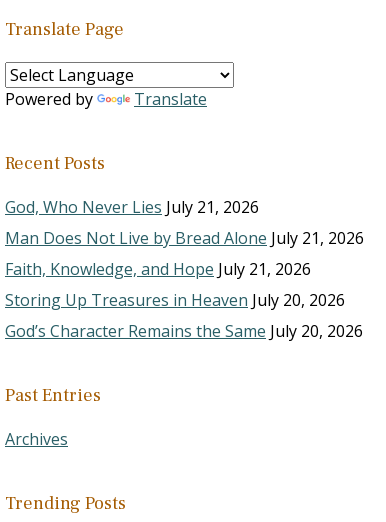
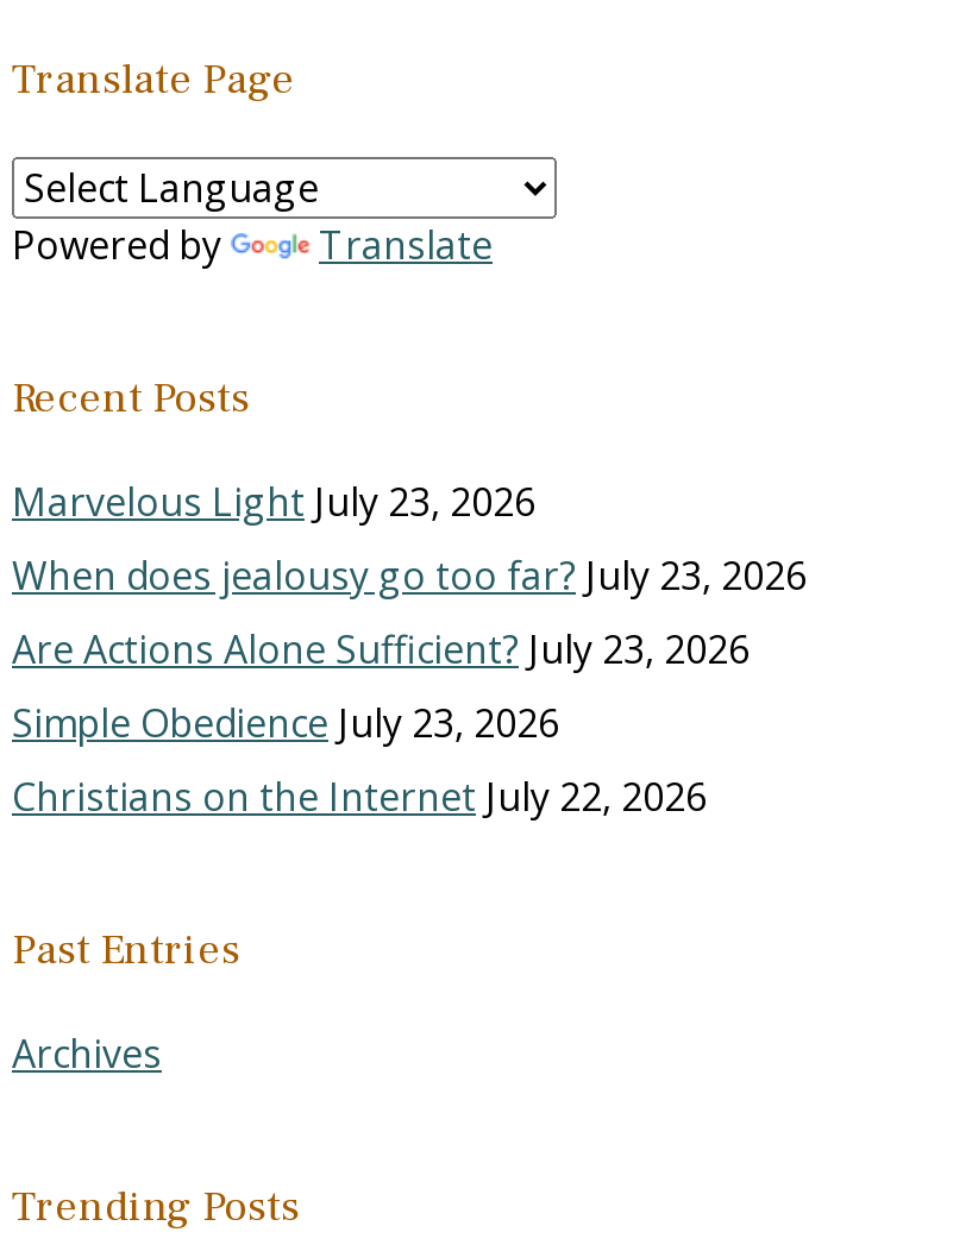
- God, Who Never Lies July 21, 2026
- Man Does Not Live by Bread Alone July 21, 2026
- Faith, Knowledge, and Hope July 21, 2026
- Storing Up Treasures in Heaven July 20, 2026
- God’s Character Remains the Same July 20, 2026
+ Marvelous Light July 23, 2026
+ When does jealousy go too far? July 23, 2026
+ Are Actions Alone Sufficient? July 23, 2026
+ Simple Obedience July 23, 2026
+ Christians on the Internet July 22, 2026
